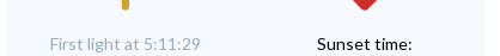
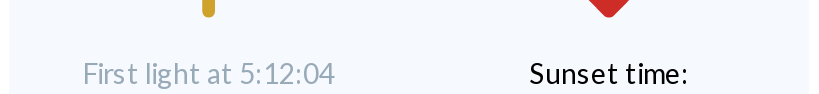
- First light at 5:11:29
+ First light at 5:12:04
